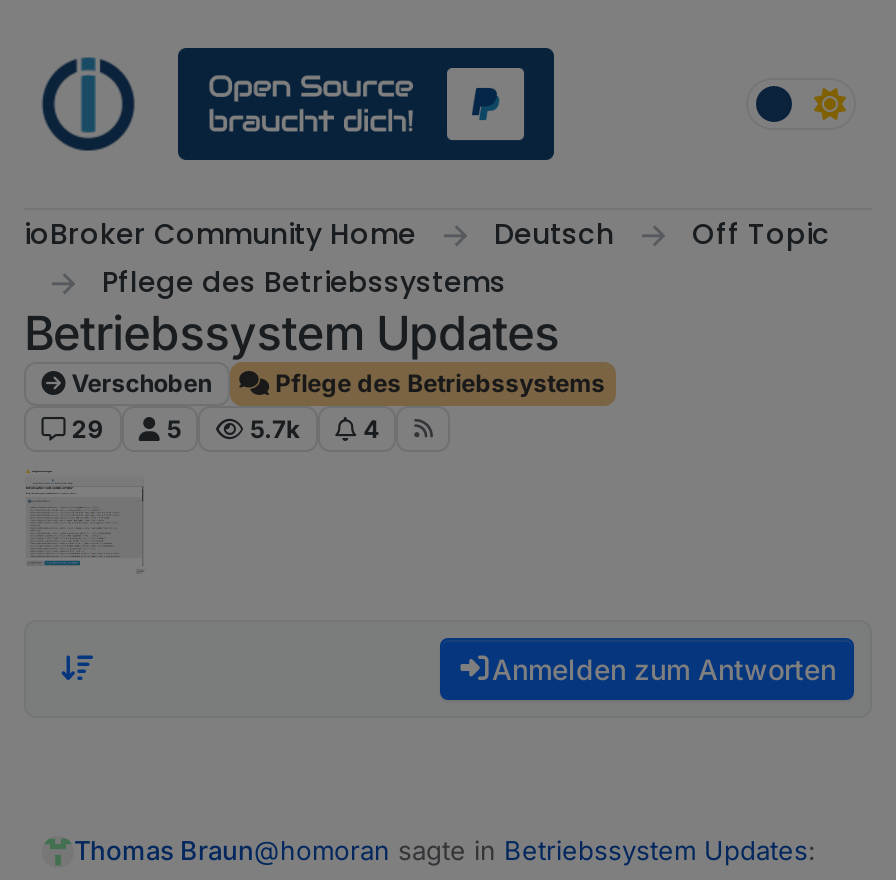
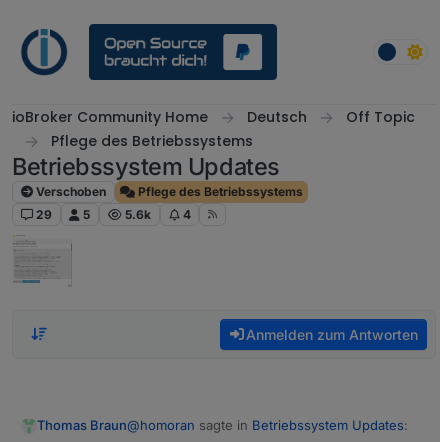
- 5.7k
+ 5.6k
